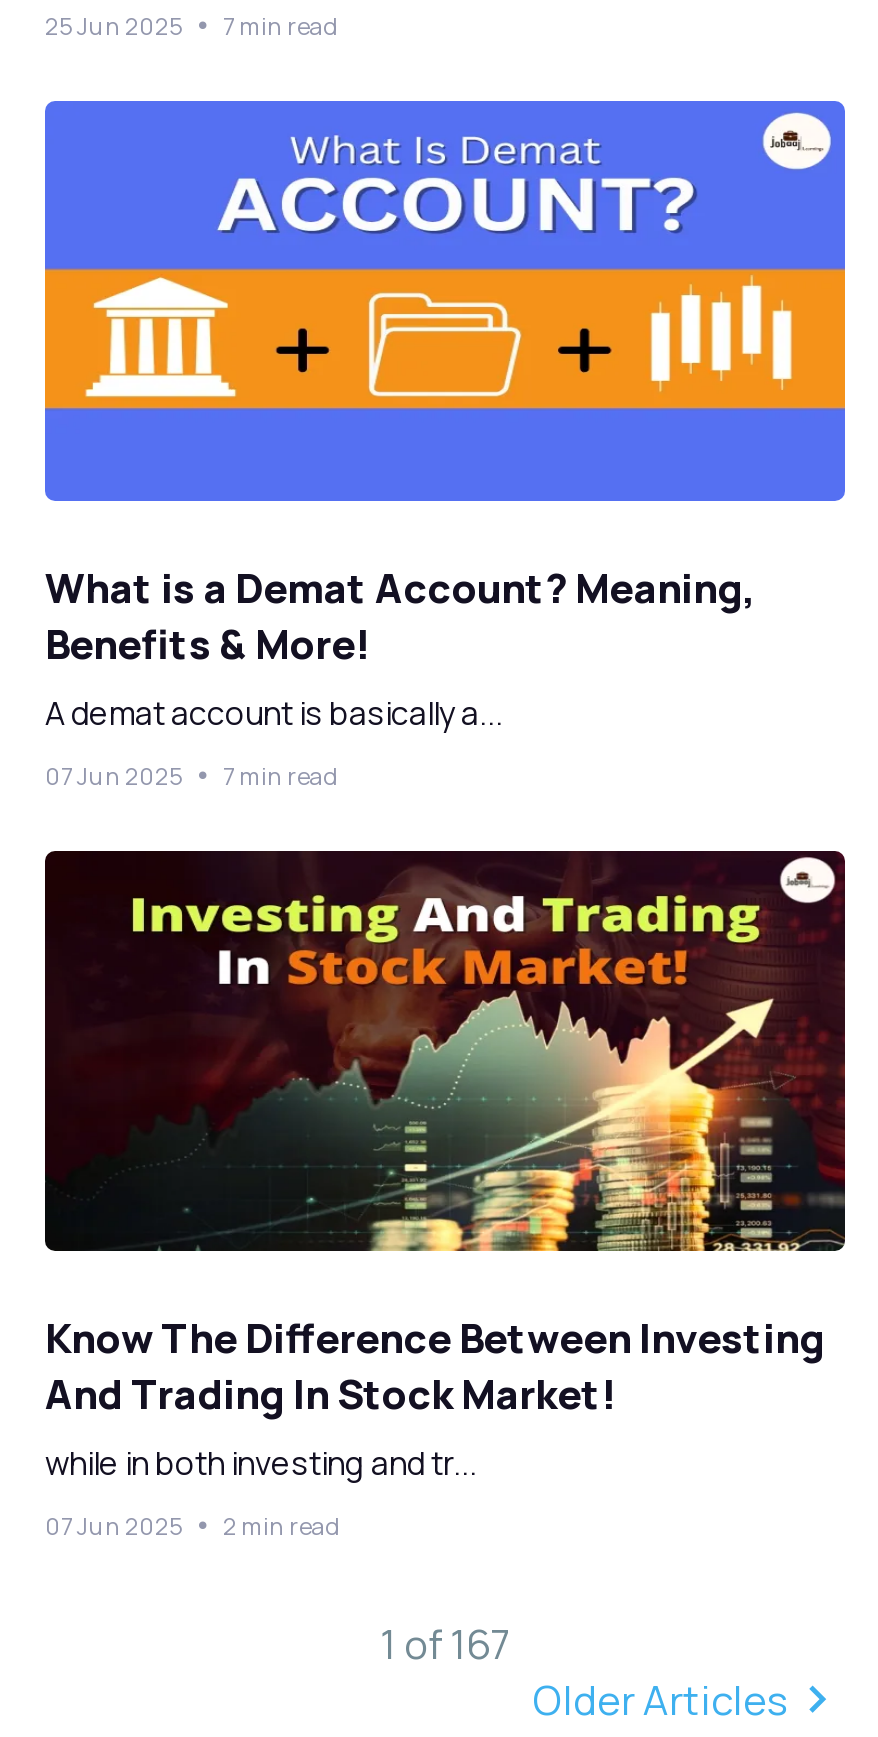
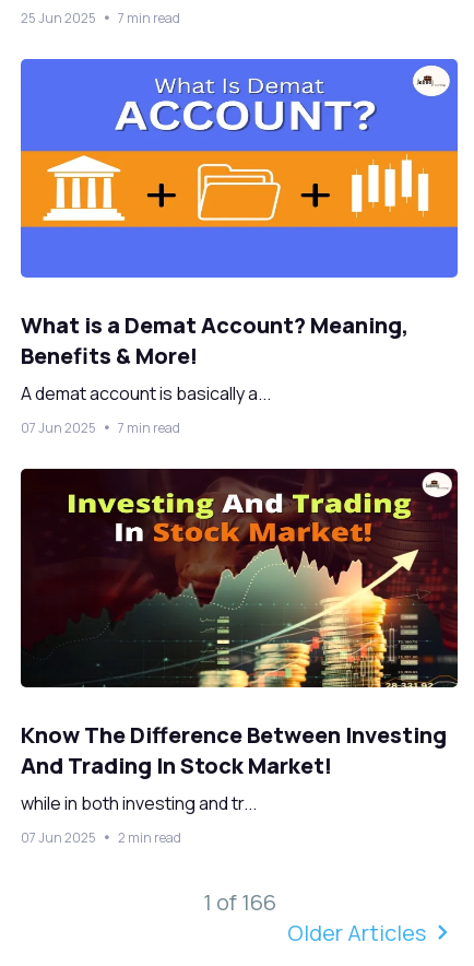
- 1 of 167
+ 1 of 166
